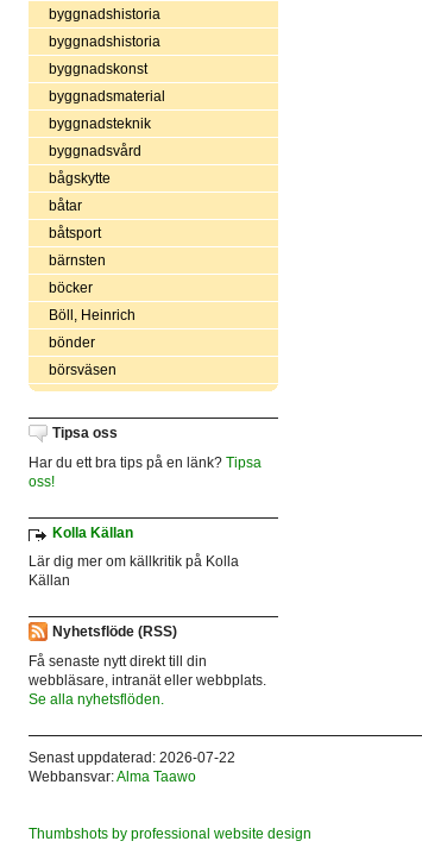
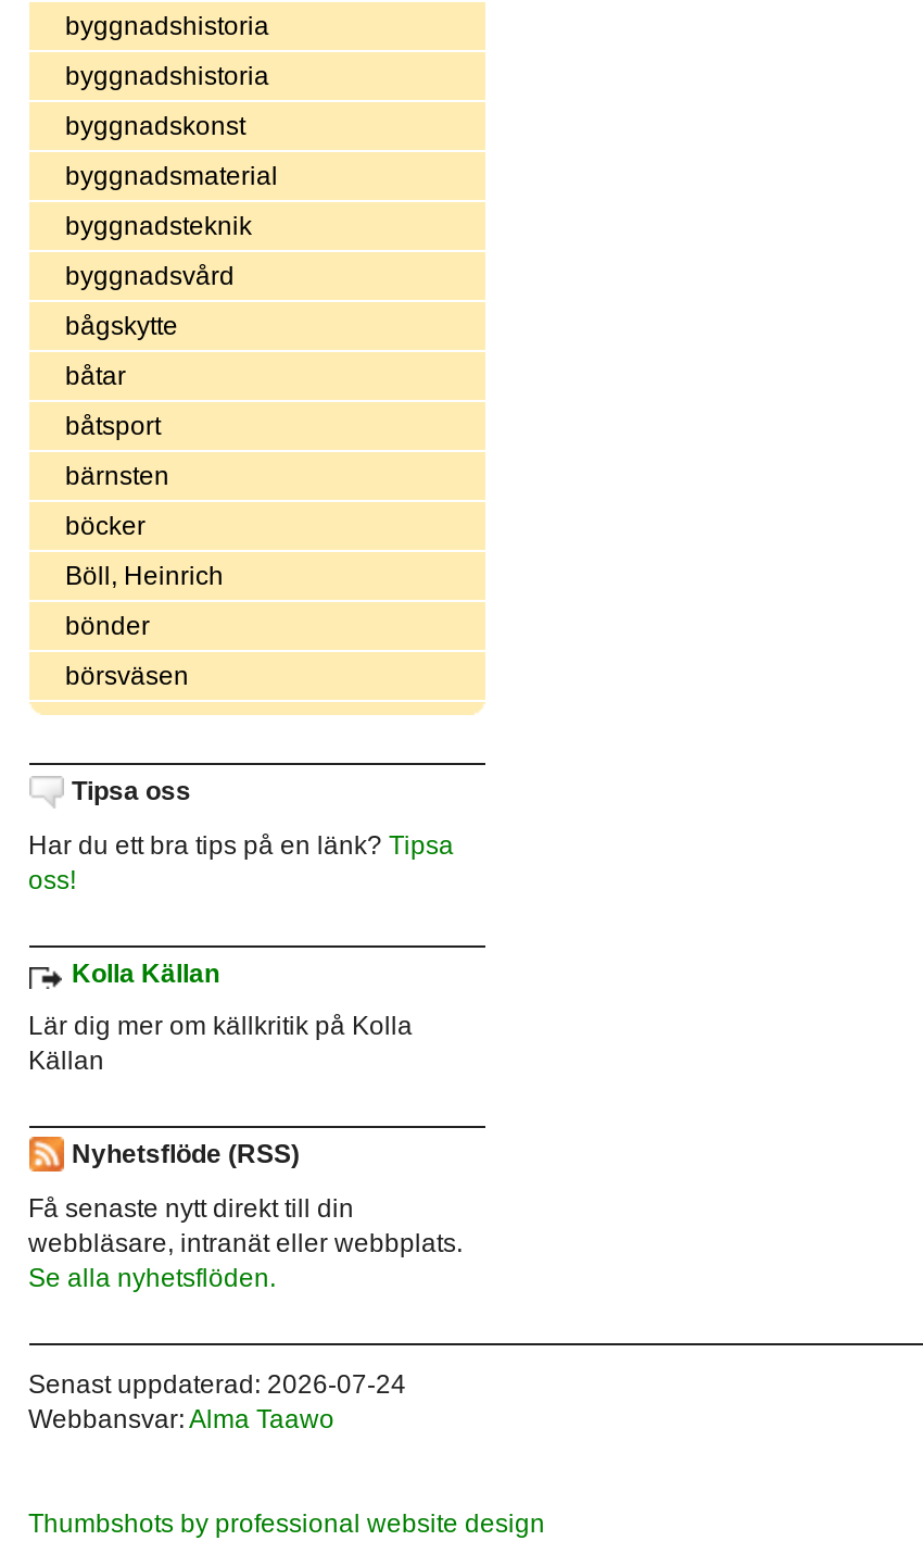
- Senast uppdaterad: 2026-07-22
+ Senast uppdaterad: 2026-07-24
